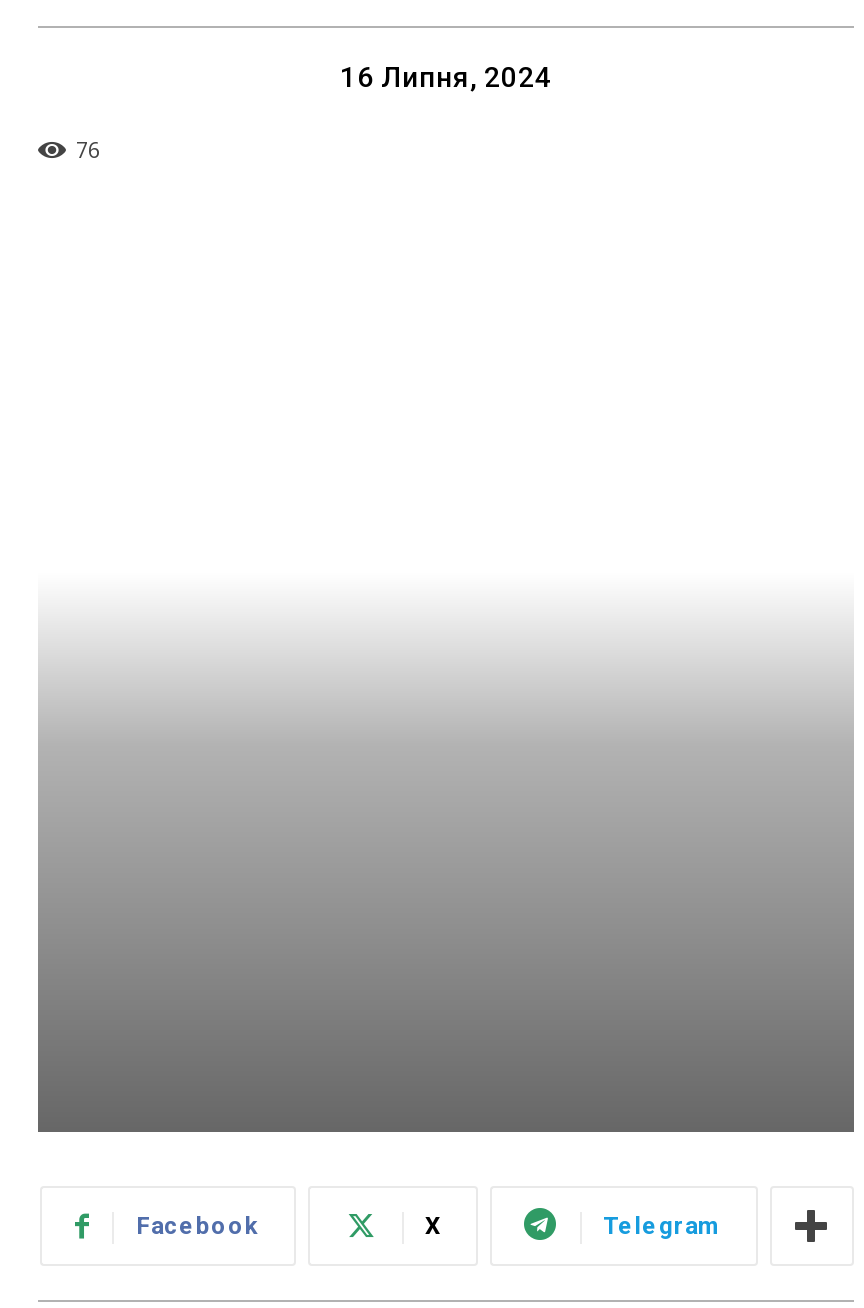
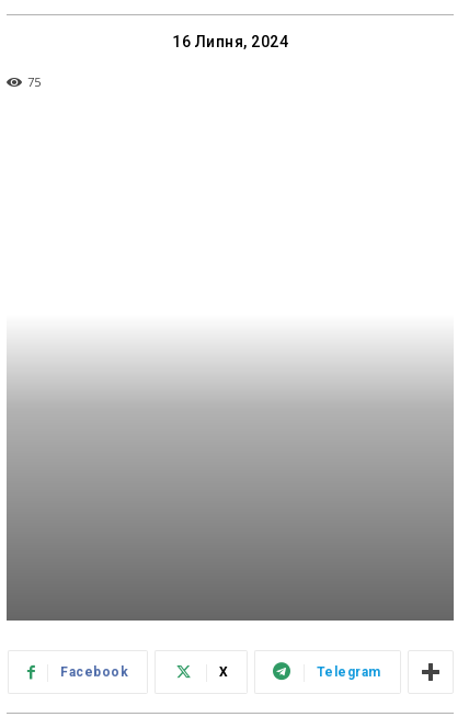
- 76
+ 75
